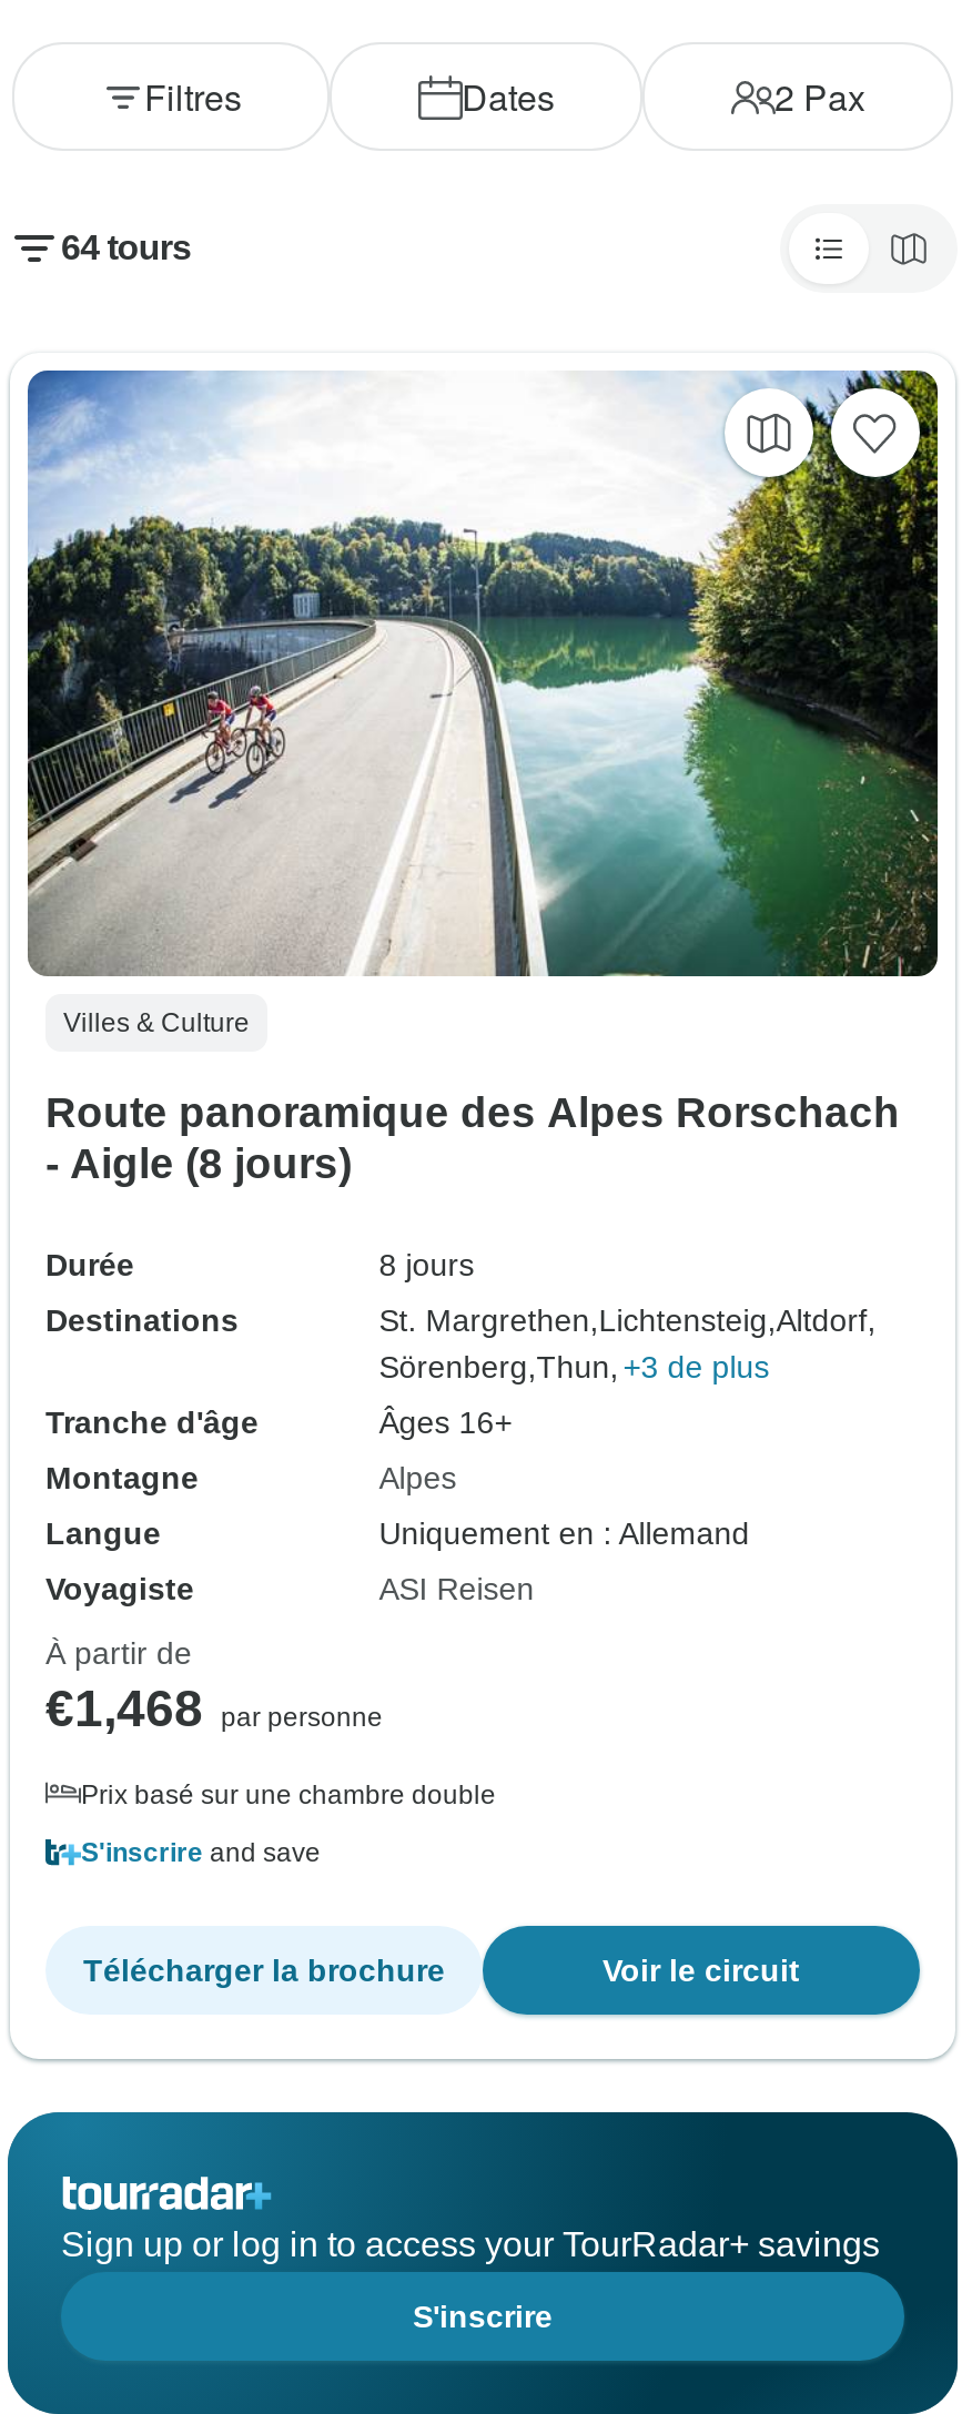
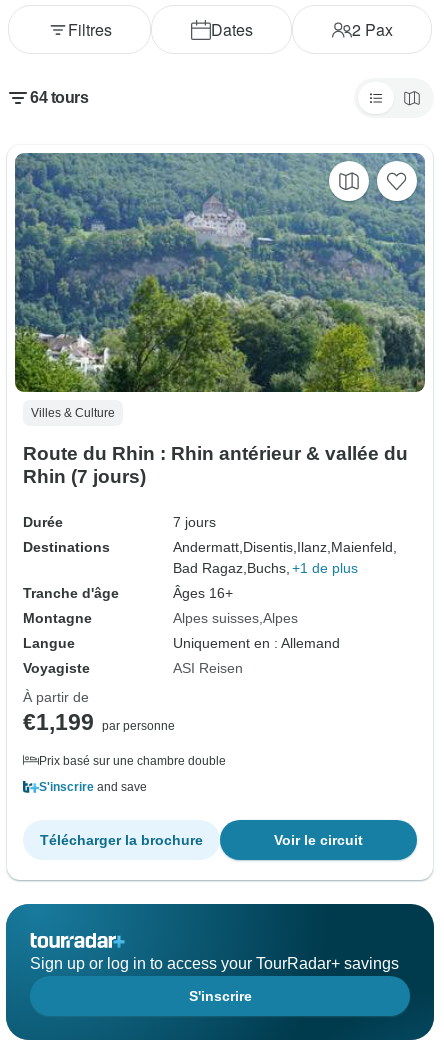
- [image]
+ [image]

- Route panoramique des Alpes Rorschach
- - Aigle (8 jours)
+ Route du Rhin : Rhin antérieur & vallée du
+ Rhin (7 jours)

- 8 jours
+ 7 jours

- St. Margrethen,Lichtensteig,Altdorf,
- Sörenberg,Thun, +3 de plus
+ Andermatt,Disentis,Ilanz,Maienfeld,
+ Bad Ragaz,Buchs, +1 de plus

- Alpes
+ Alpes suisses Alpes

- €1,468 par personne
+ €1,199 par personne
